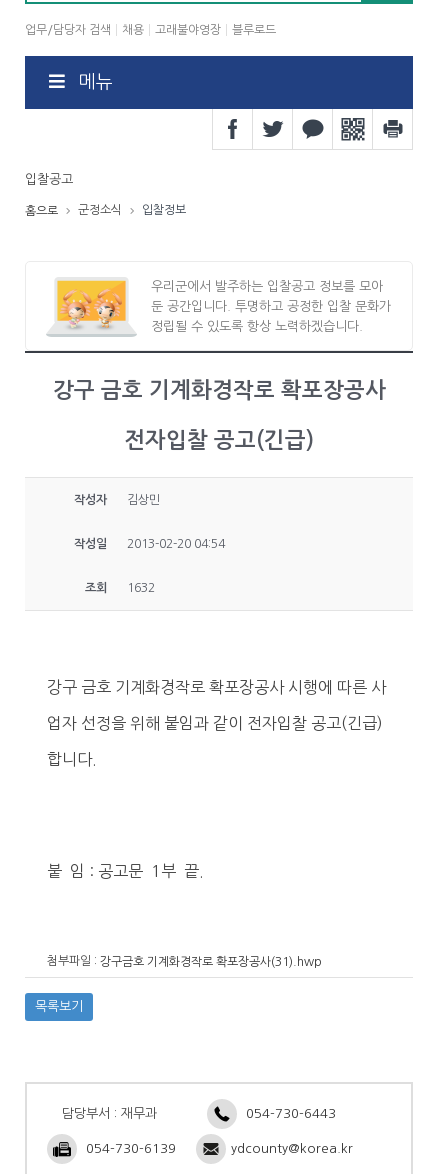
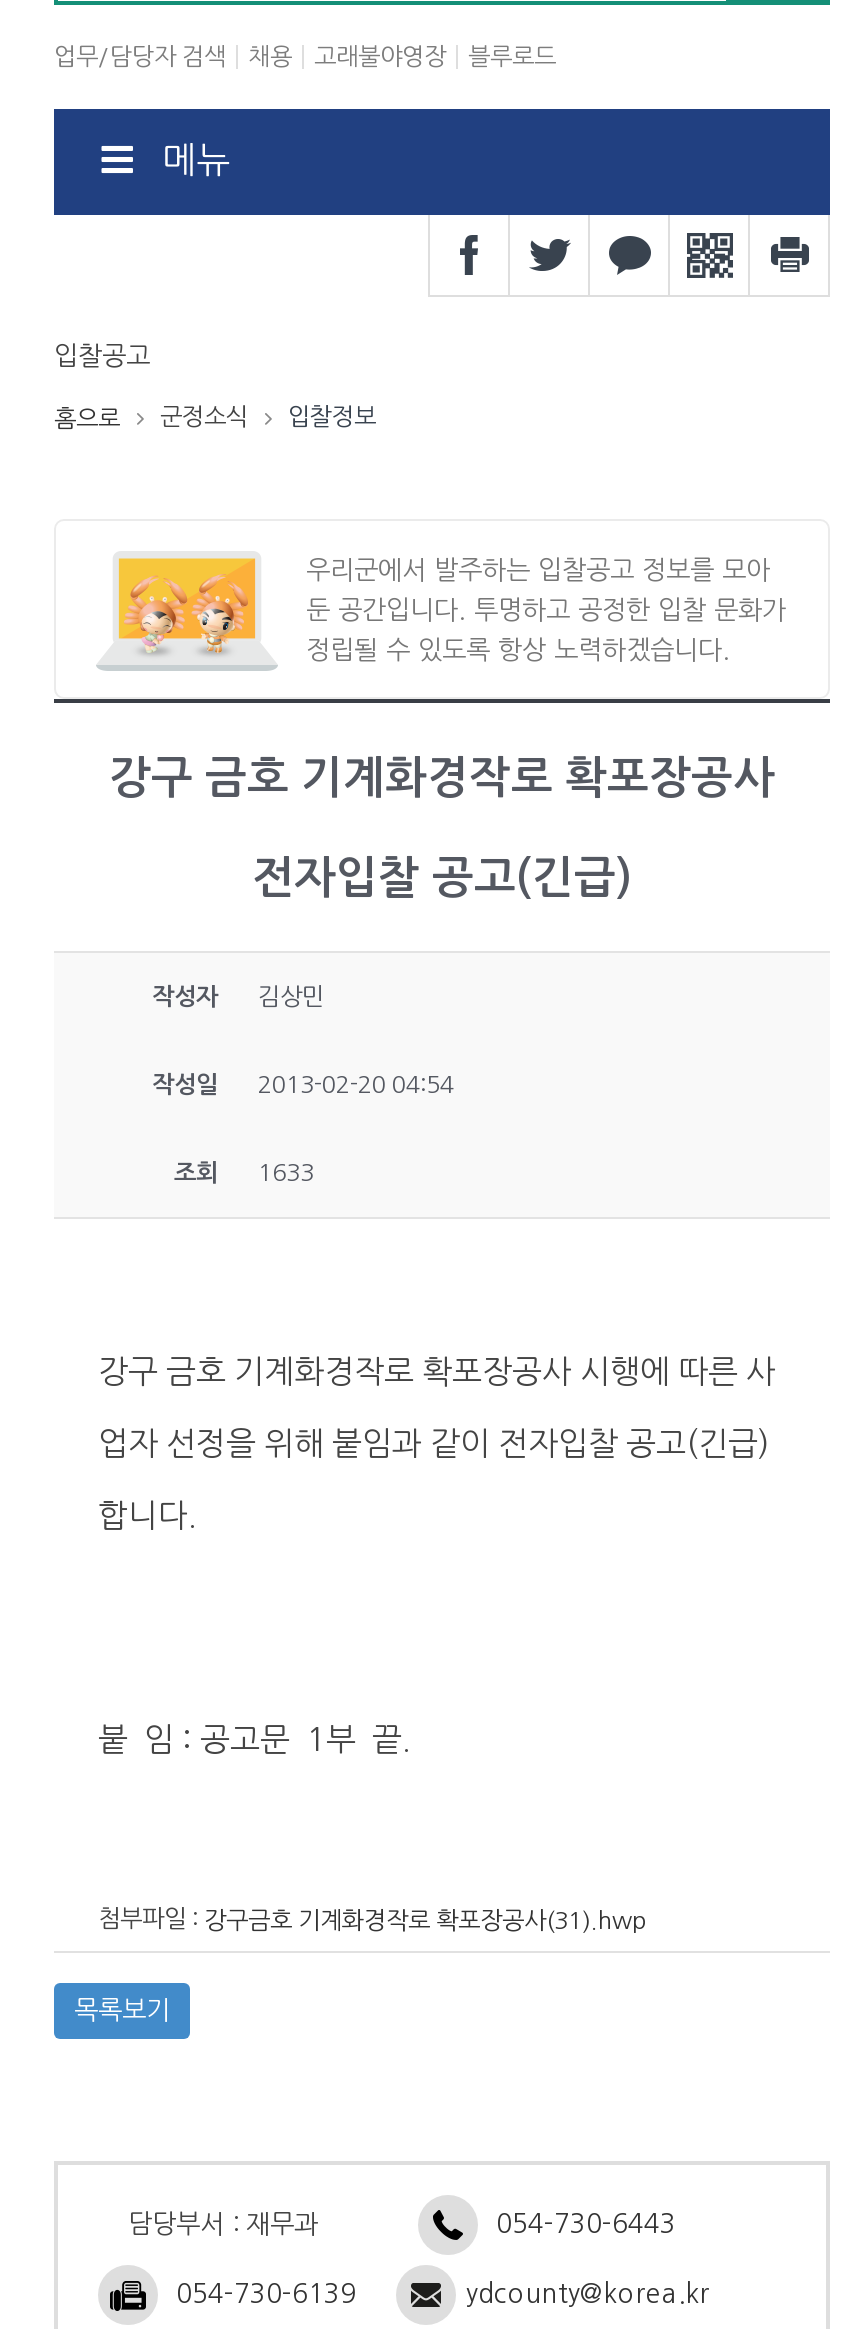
- 조회 1632
+ 조회 1633
